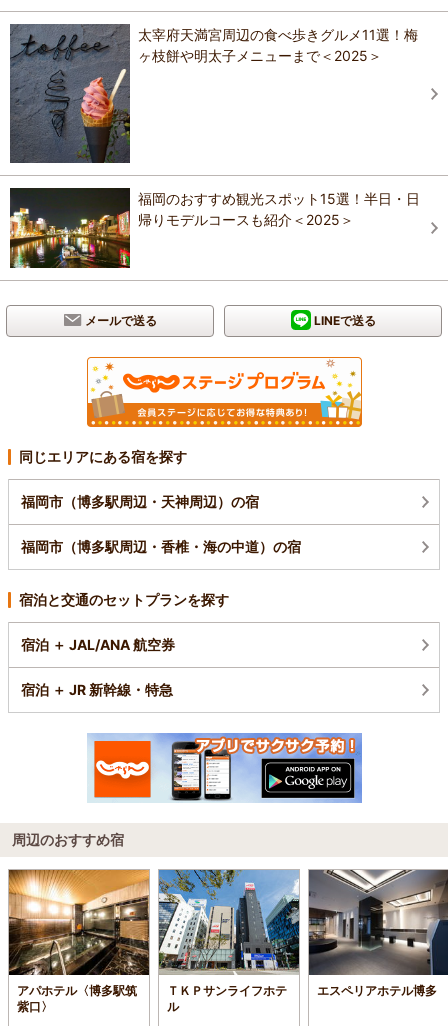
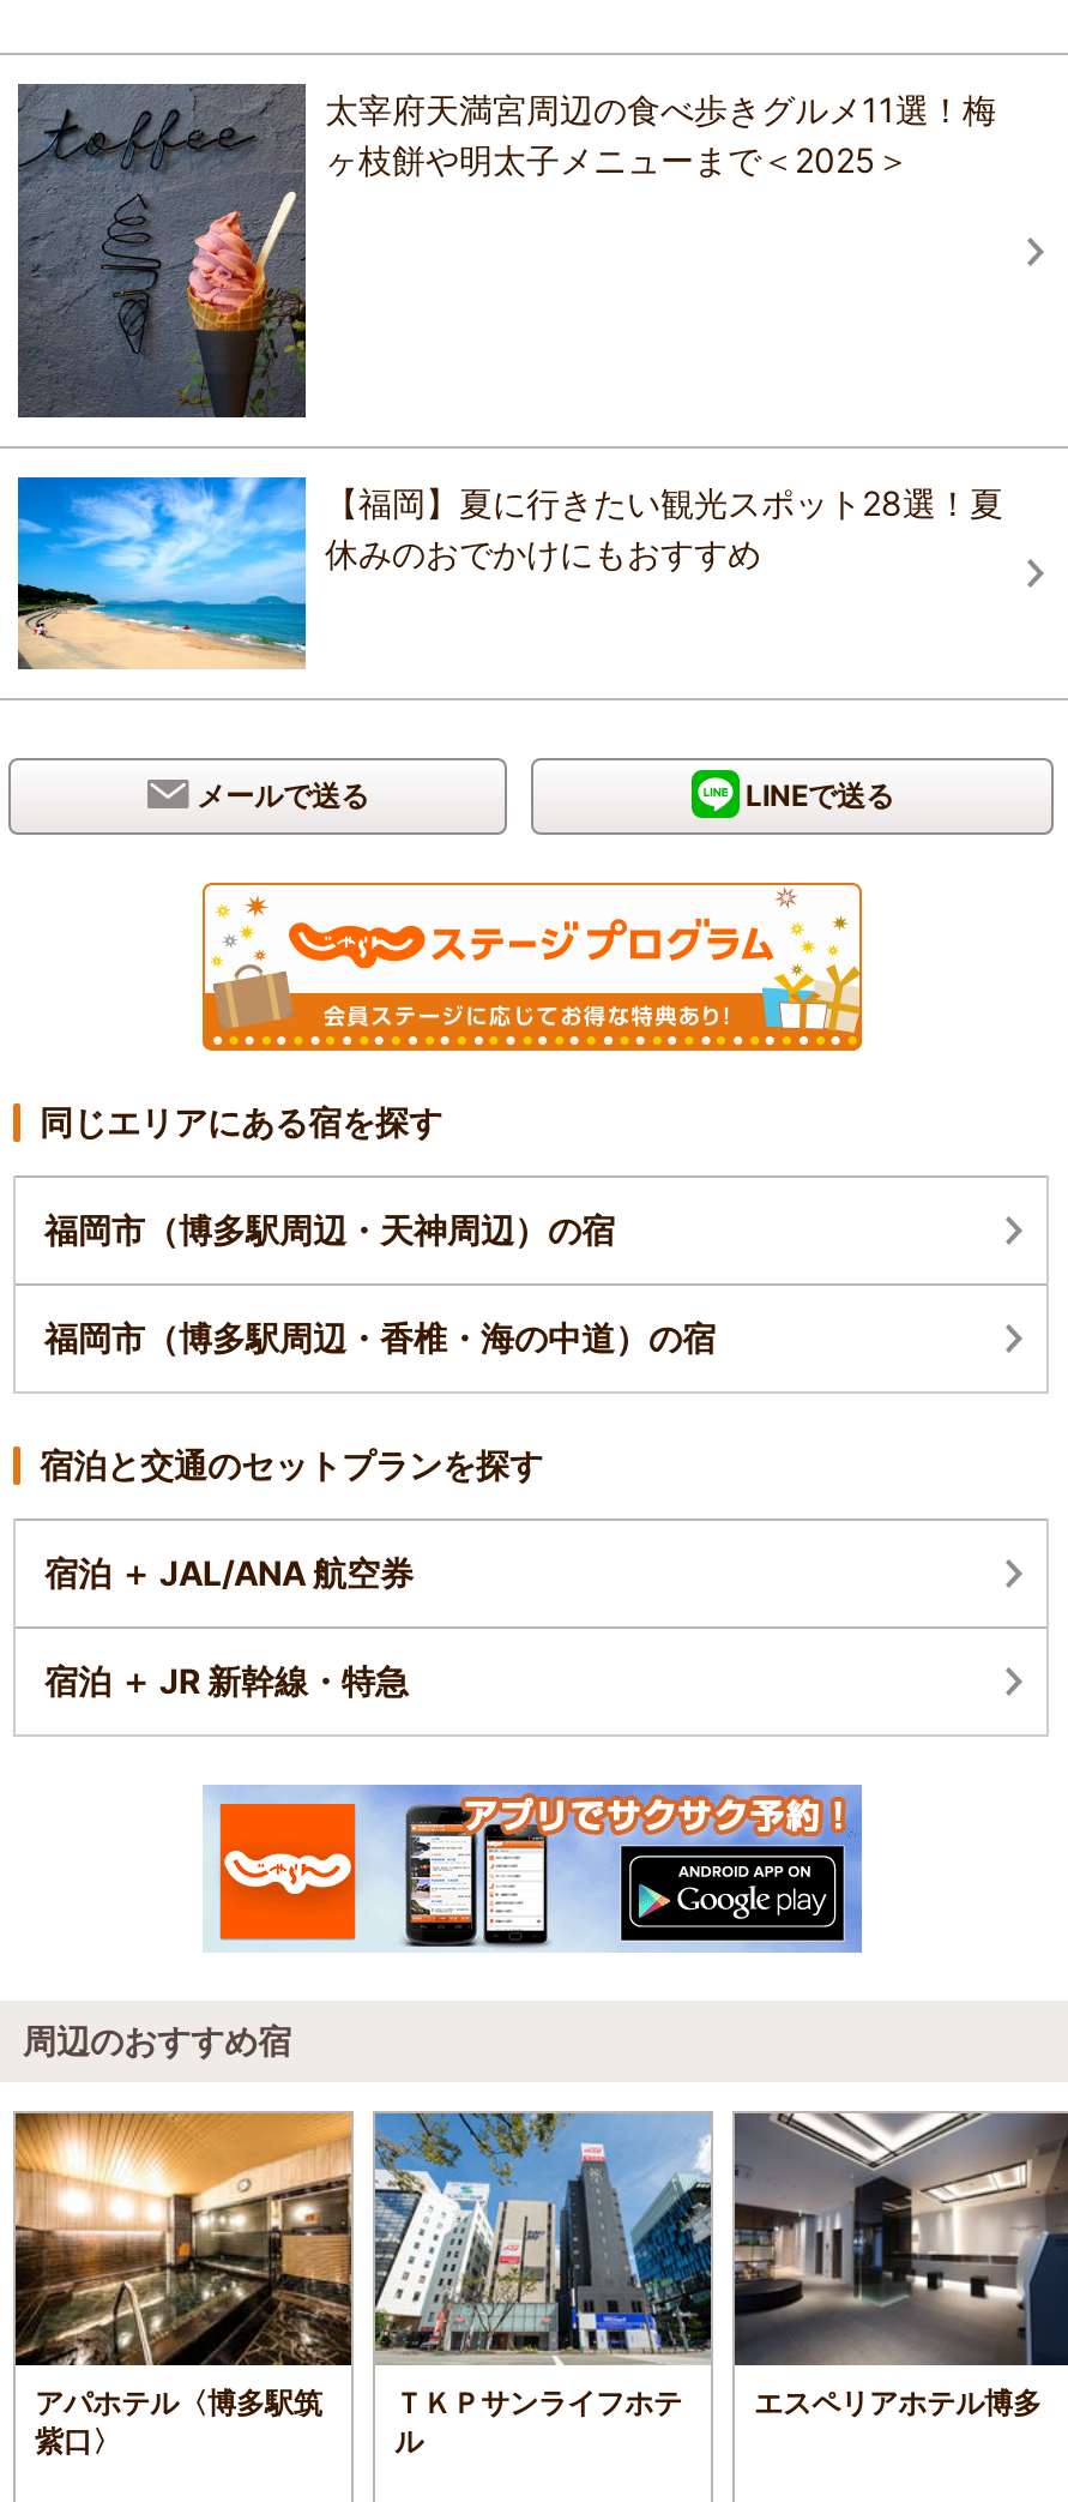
- [image]
- 福岡のおすすめ観光スポット15選！半日・日
- 帰りモデルコースも紹介＜2025＞
+ [image]
+ 【福岡】夏に行きたい観光スポット28選！夏
+ 休みのおでかけにもおすすめ
